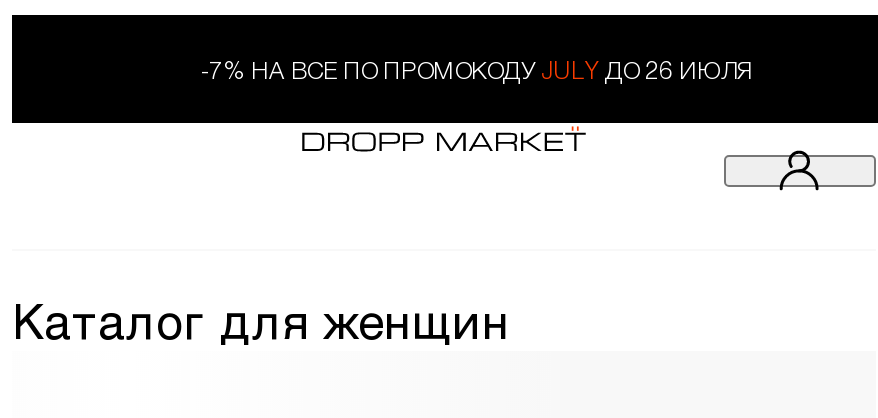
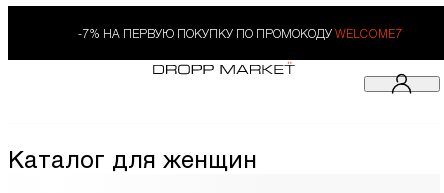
- -7% НА ВСЕ ПО ПРОМОКОДУ JULY ДО 26 ИЮЛЯ
+ -7% НА ПЕРВУЮ ПОКУПКУ ПО ПРОМОКОДУ WELCOME7
